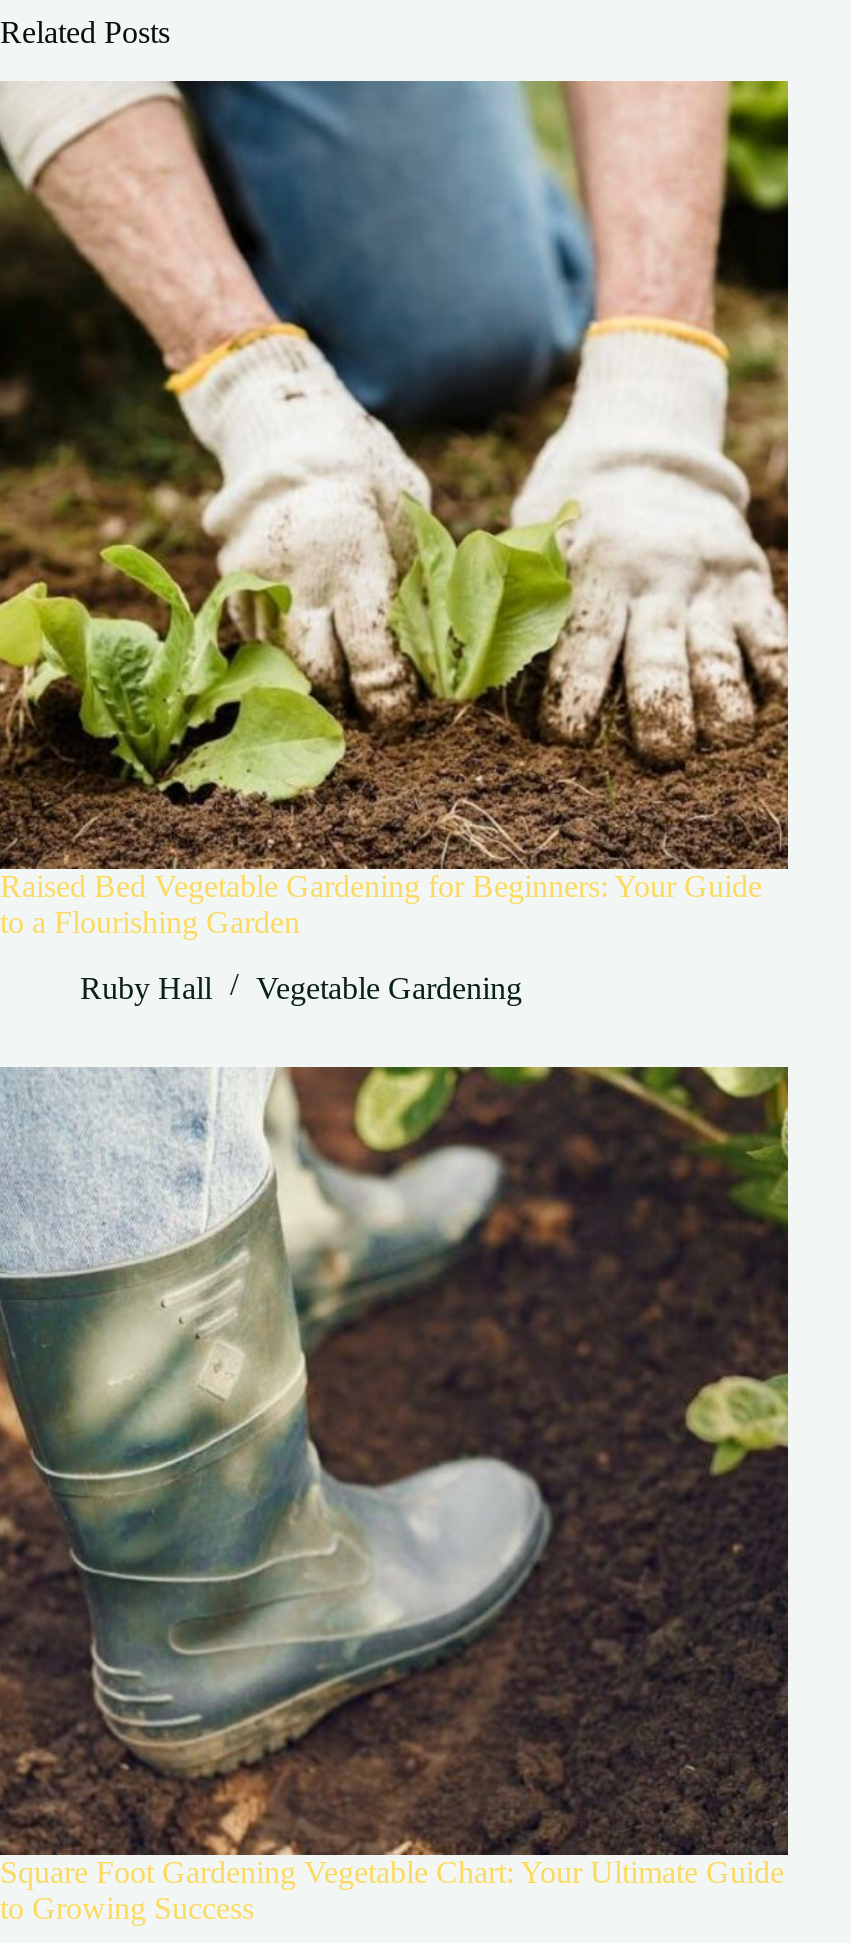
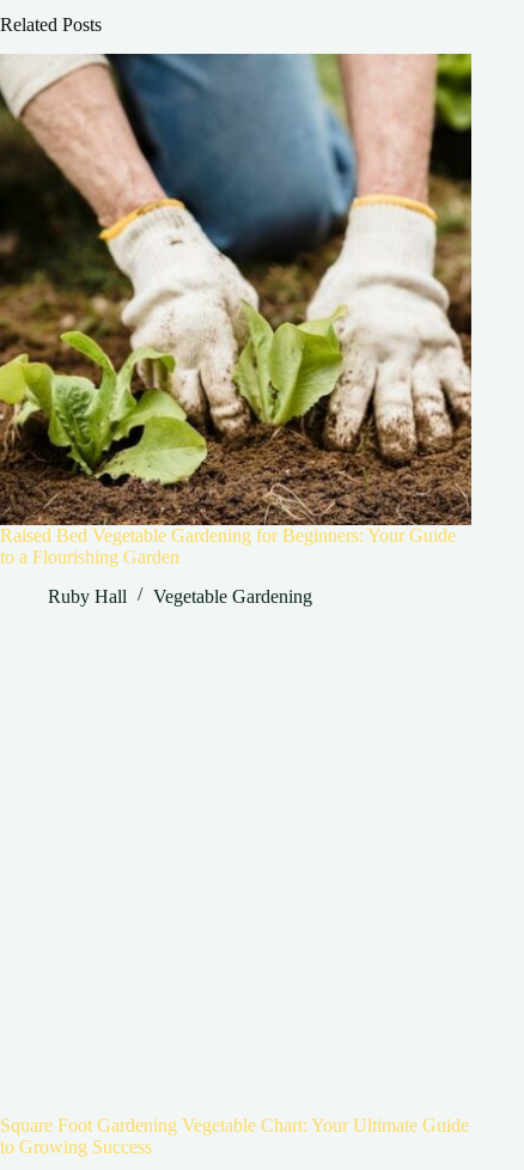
- [image]
